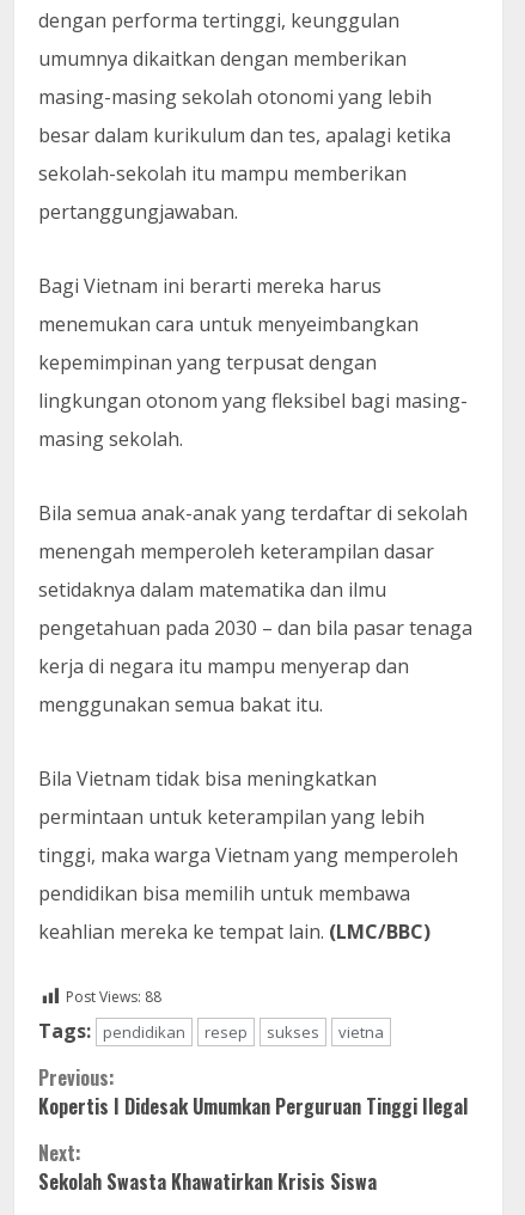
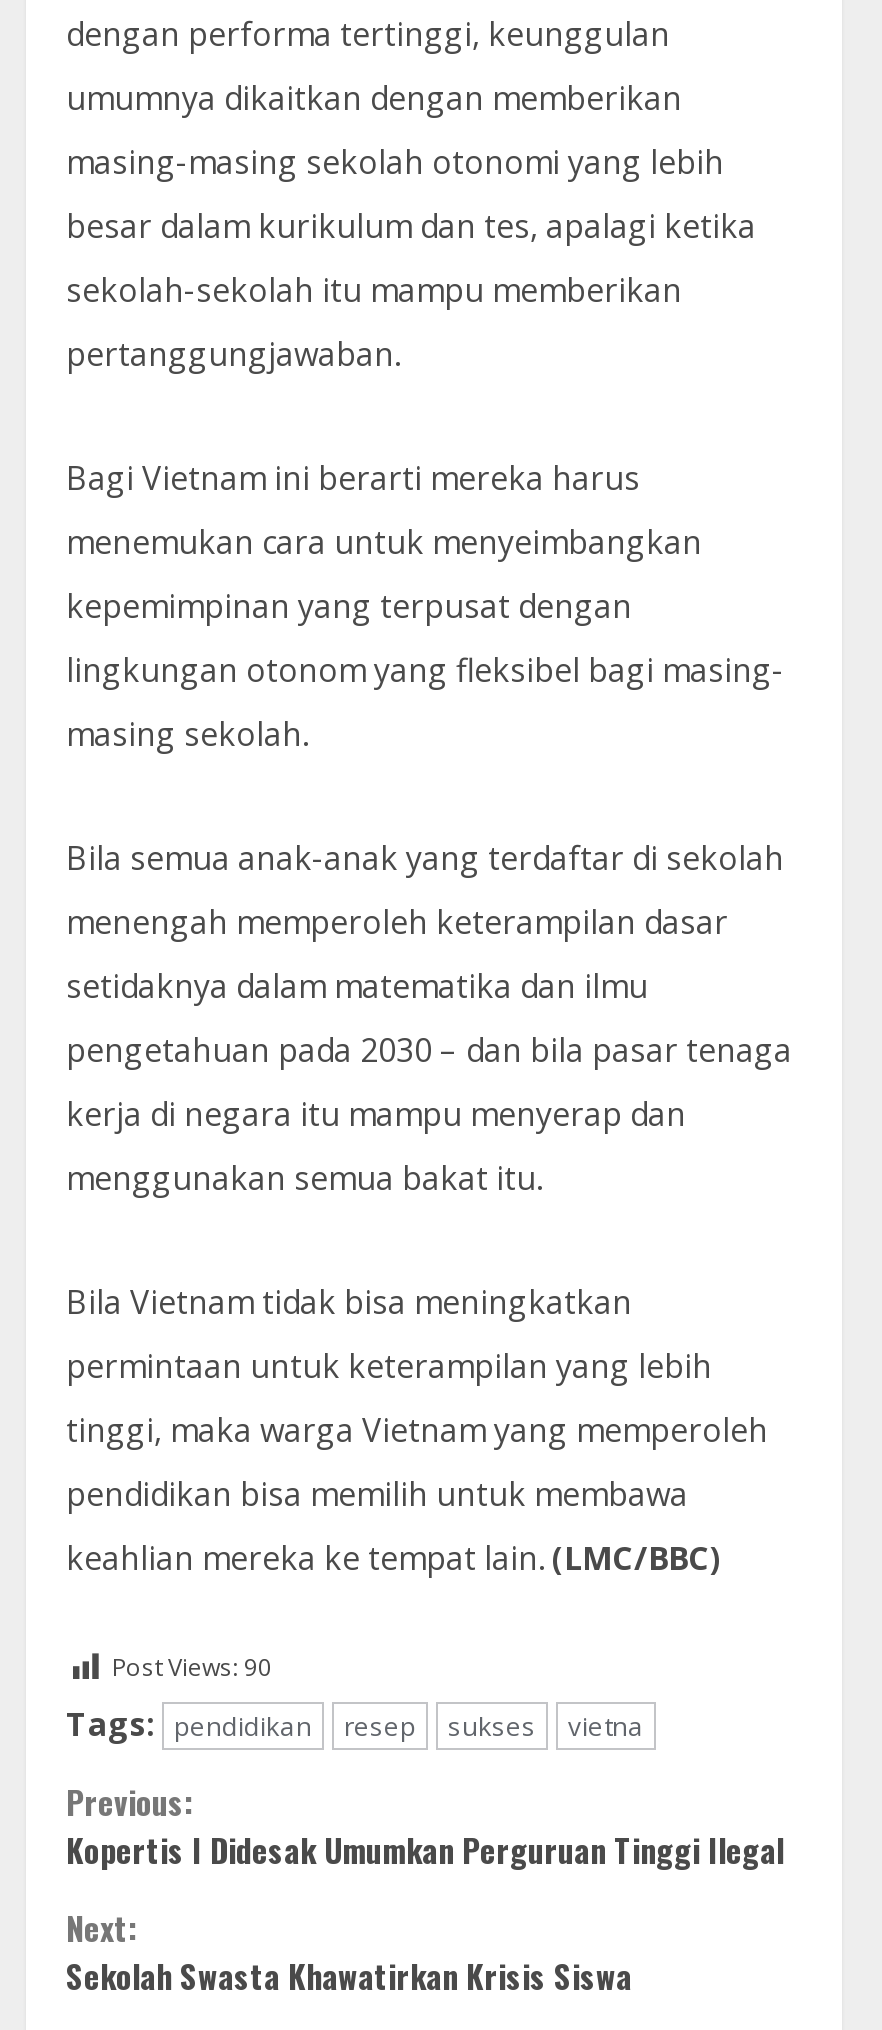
- Post Views: 88
+ Post Views: 90
